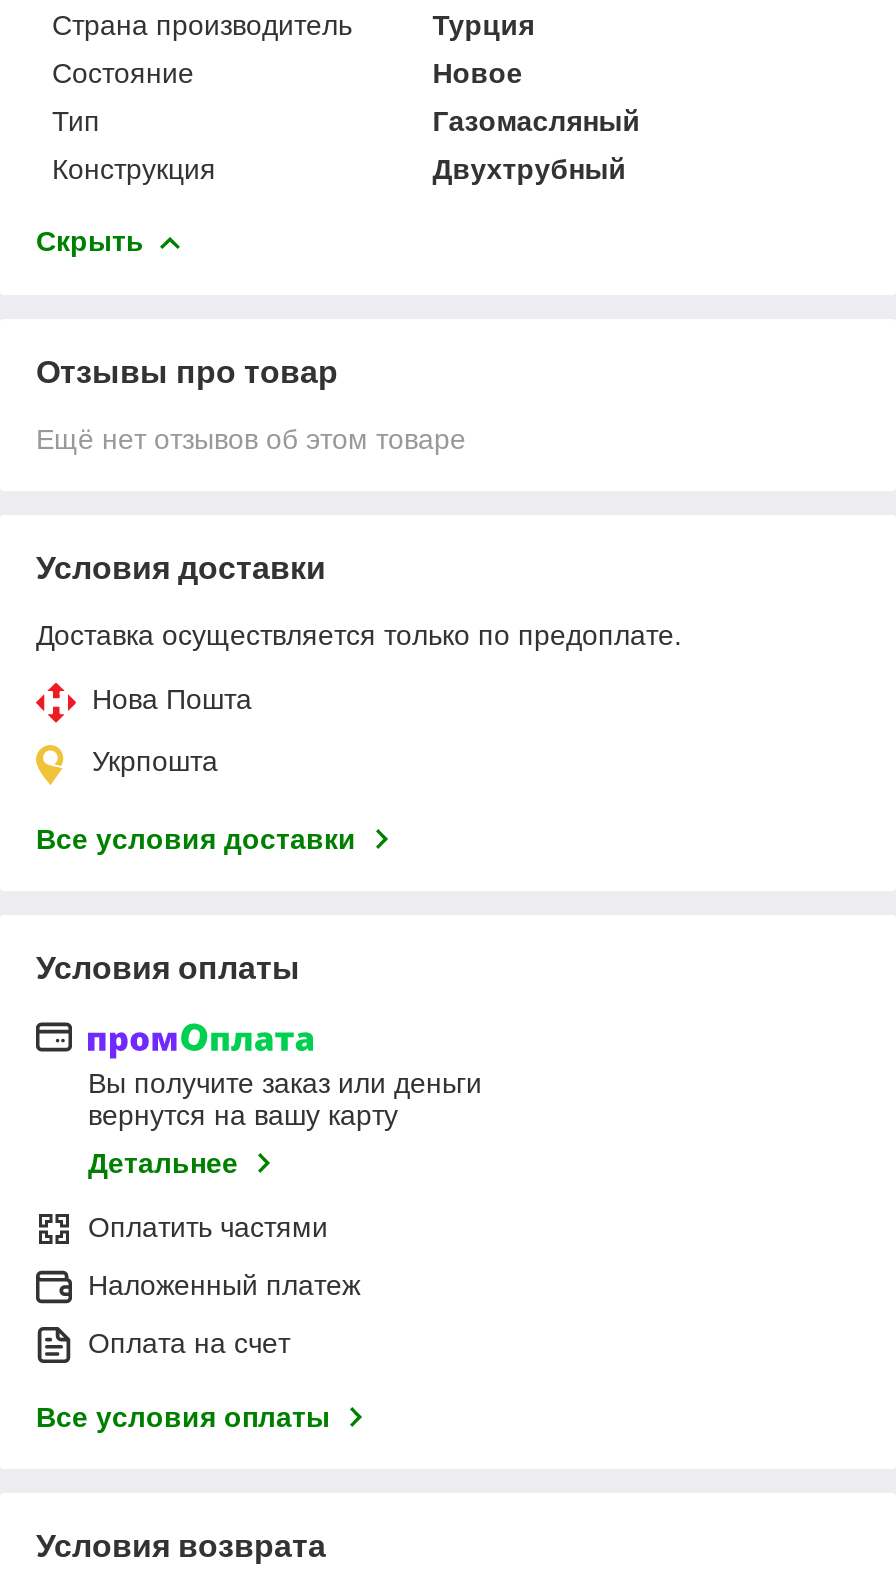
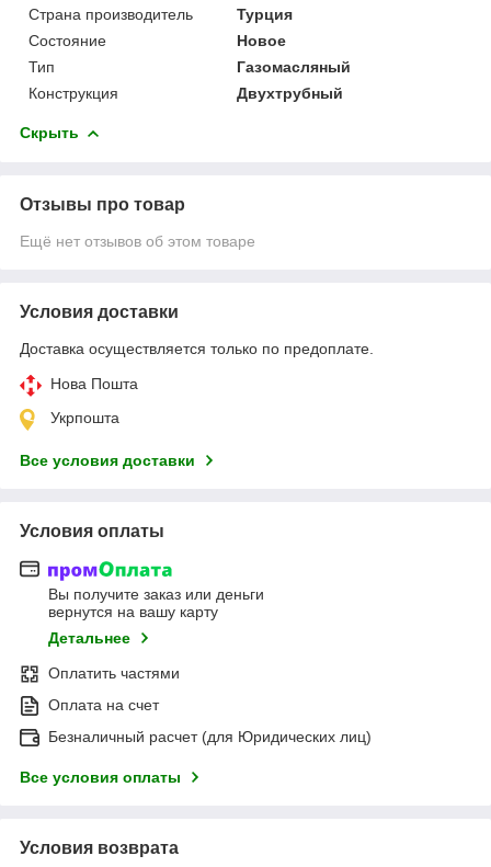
- Наложенный платеж

moved up: Оплата на счет

+ Безналичный расчет (для Юридических лиц)
